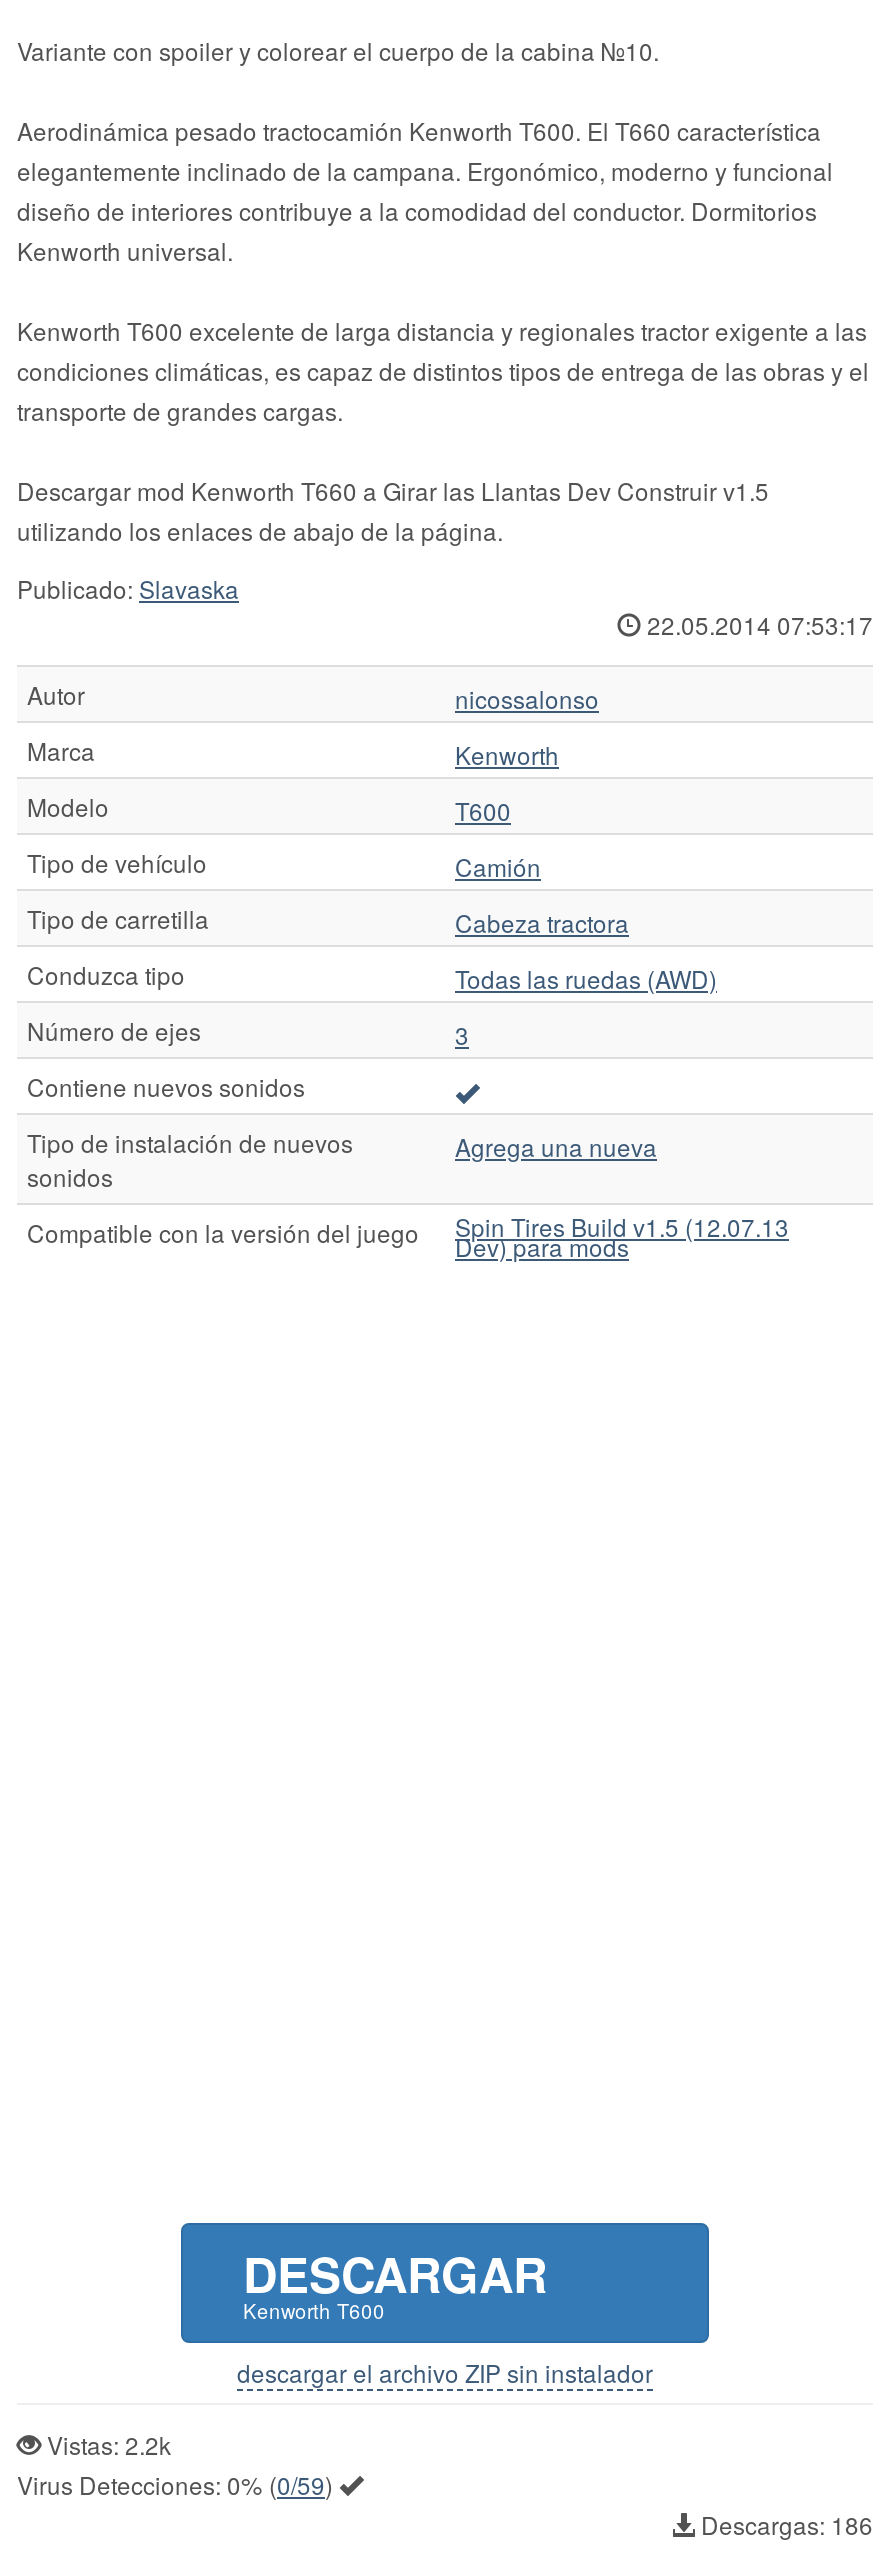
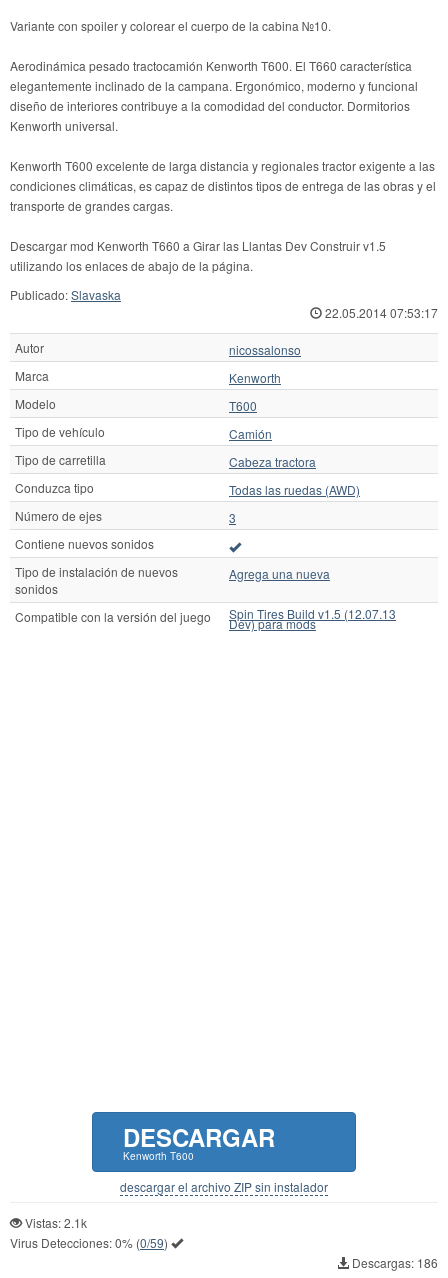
- Vistas: 2.2k
+ Vistas: 2.1k
